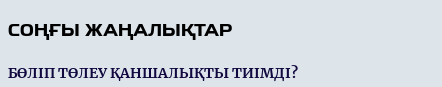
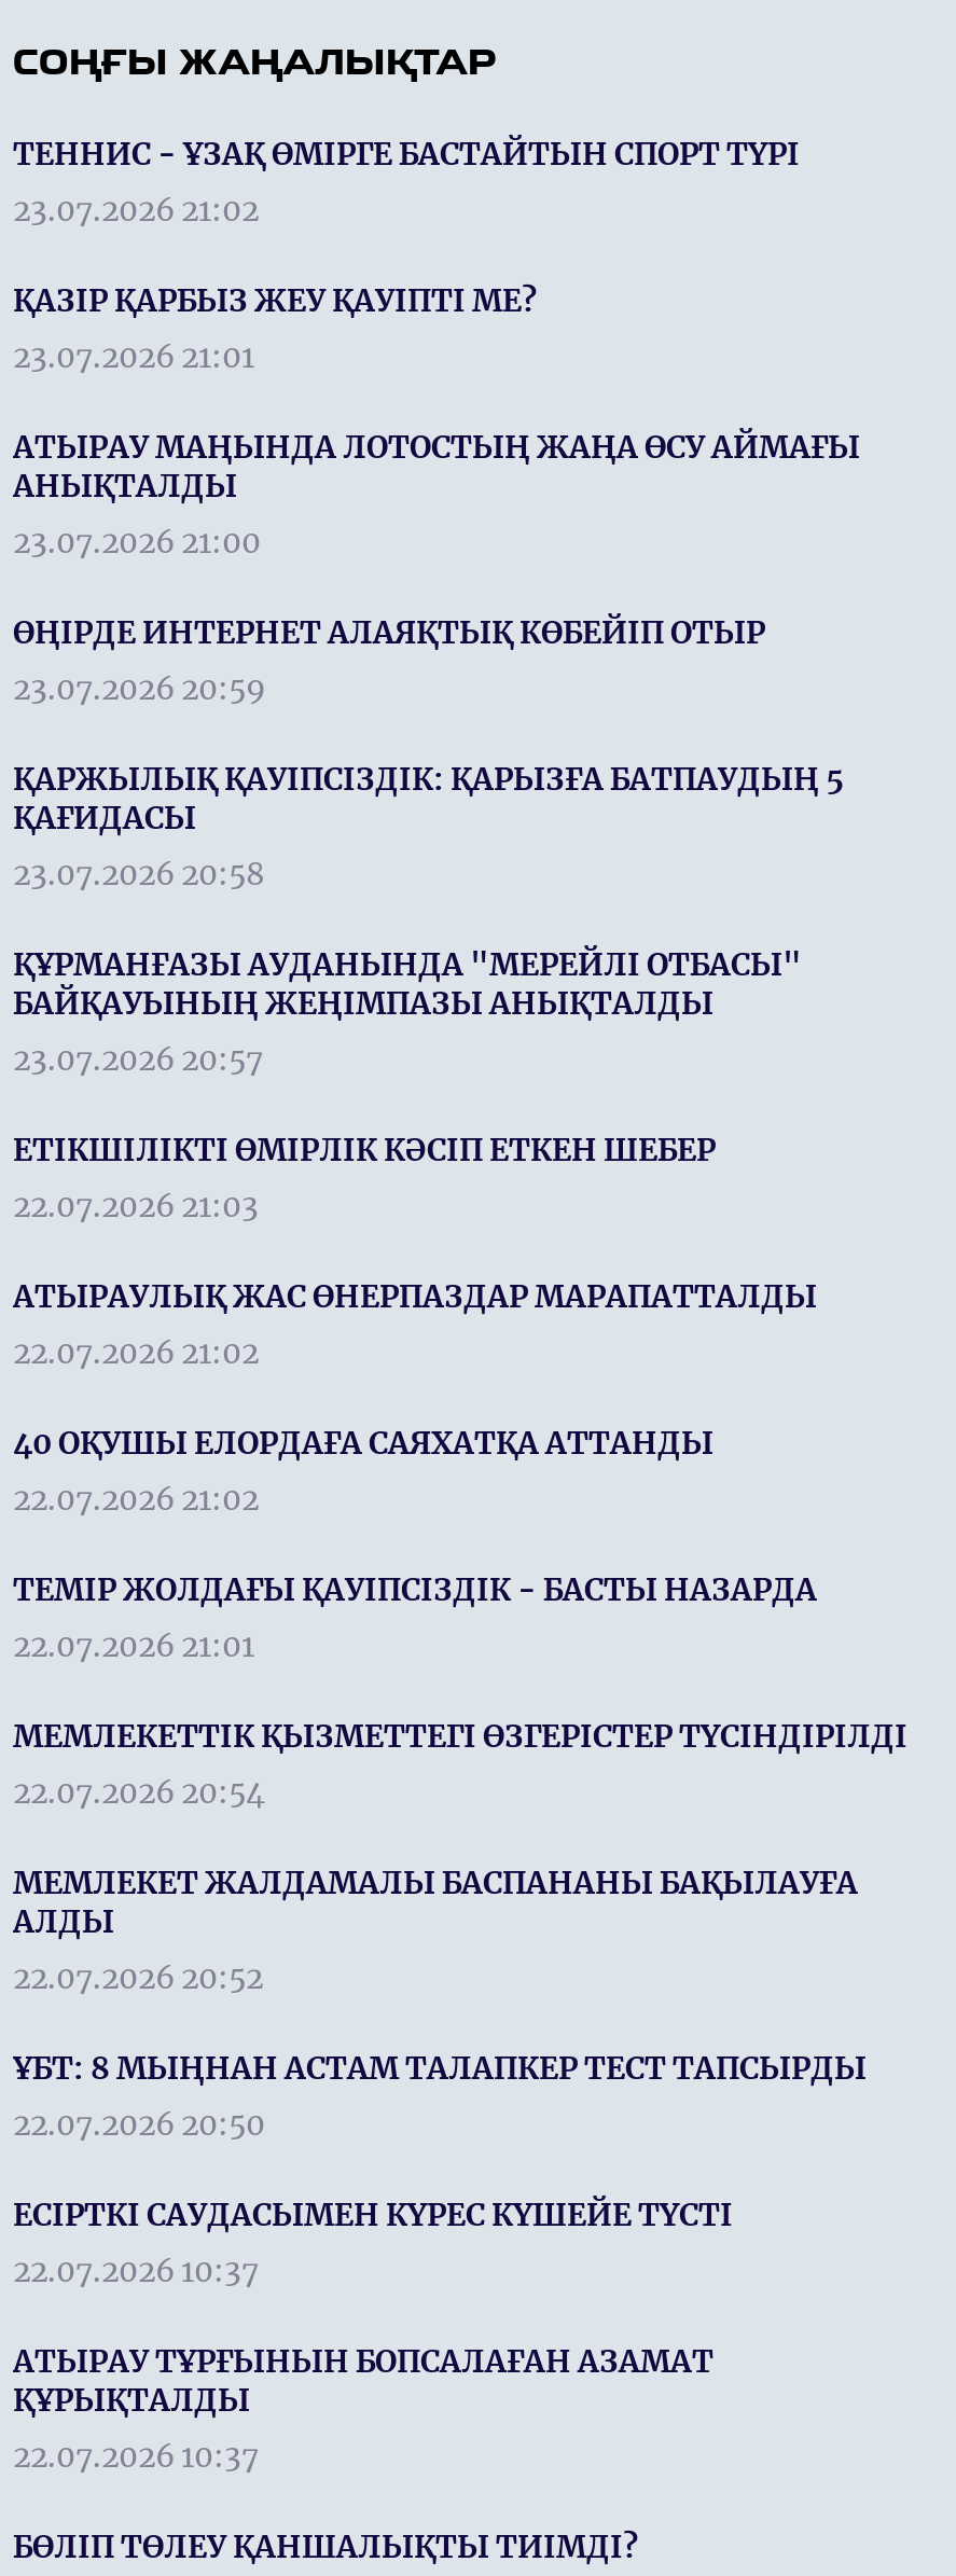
+ ТЕННИС - ҰЗАҚ ӨМІРГЕ БАСТАЙТЫН СПОРТ ТҮРІ
+ 23.07.2026 21:02
+ ҚАЗІР ҚАРБЫЗ ЖЕУ ҚАУІПТІ МЕ?
+ 23.07.2026 21:01
+ АТЫРАУ МАҢЫНДА ЛОТОСТЫҢ ЖАҢА ӨСУ АЙМАҒЫ
+ АНЫҚТАЛДЫ
+ 23.07.2026 21:00
+ ӨҢІРДЕ ИНТЕРНЕТ АЛАЯҚТЫҚ КӨБЕЙІП ОТЫР
+ 23.07.2026 20:59
+ ҚАРЖЫЛЫҚ ҚАУІПСІЗДІК: ҚАРЫЗҒА БАТПАУДЫҢ 5
+ ҚАҒИДАСЫ
+ 23.07.2026 20:58
+ ҚҰРМАНҒАЗЫ АУДАНЫНДА "МЕРЕЙЛІ ОТБАСЫ"
+ БАЙҚАУЫНЫҢ ЖЕҢІМПАЗЫ АНЫҚТАЛДЫ
+ 23.07.2026 20:57
+ ЕТІКШІЛІКТІ ӨМІРЛІК КӘСІП ЕТКЕН ШЕБЕР
+ 22.07.2026 21:03
+ АТЫРАУЛЫҚ ЖАС ӨНЕРПАЗДАР МАРАПАТТАЛДЫ
+ 22.07.2026 21:02
+ 40 ОҚУШЫ ЕЛОРДАҒА САЯХАТҚА АТТАНДЫ
+ 22.07.2026 21:02
+ ТЕМІР ЖОЛДАҒЫ ҚАУІПСІЗДІК - БАСТЫ НАЗАРДА
+ 22.07.2026 21:01
+ МЕМЛЕКЕТТІК ҚЫЗМЕТТЕГІ ӨЗГЕРІСТЕР ТҮСІНДІРІЛДІ
+ 22.07.2026 20:54
+ МЕМЛЕКЕТ ЖАЛДАМАЛЫ БАСПАНАНЫ БАҚЫЛАУҒА
+ АЛДЫ
+ 22.07.2026 20:52
+ ҰБТ: 8 МЫҢНАН АСТАМ ТАЛАПКЕР ТЕСТ ТАПСЫРДЫ
+ 22.07.2026 20:50
+ ЕСІРТКІ САУДАСЫМЕН КҮРЕС КҮШЕЙЕ ТҮСТІ
+ 22.07.2026 10:37
+ АТЫРАУ ТҰРҒЫНЫН БОПСАЛАҒАН АЗАМАТ
+ ҚҰРЫҚТАЛДЫ
+ 22.07.2026 10:37
